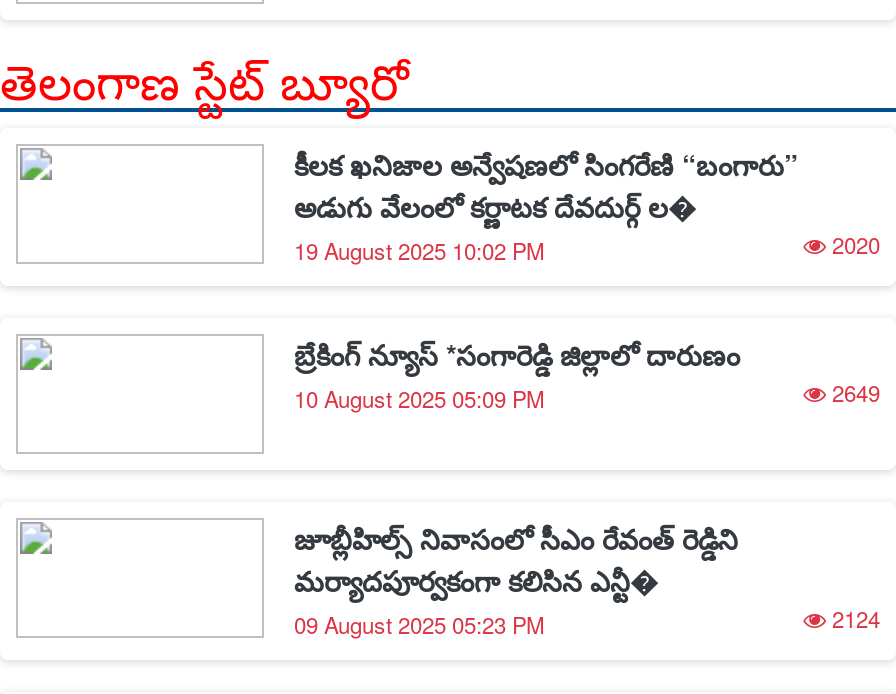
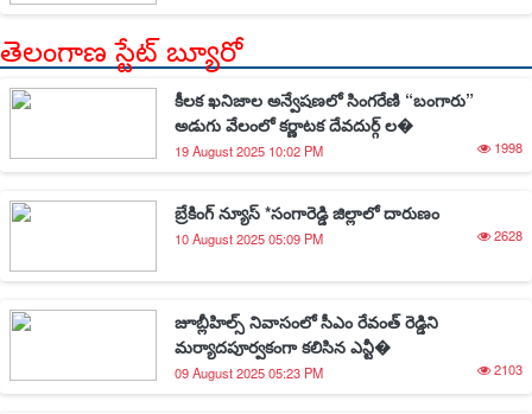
- 2020
+ 1998

- 2649
+ 2628

- 2124
+ 2103
